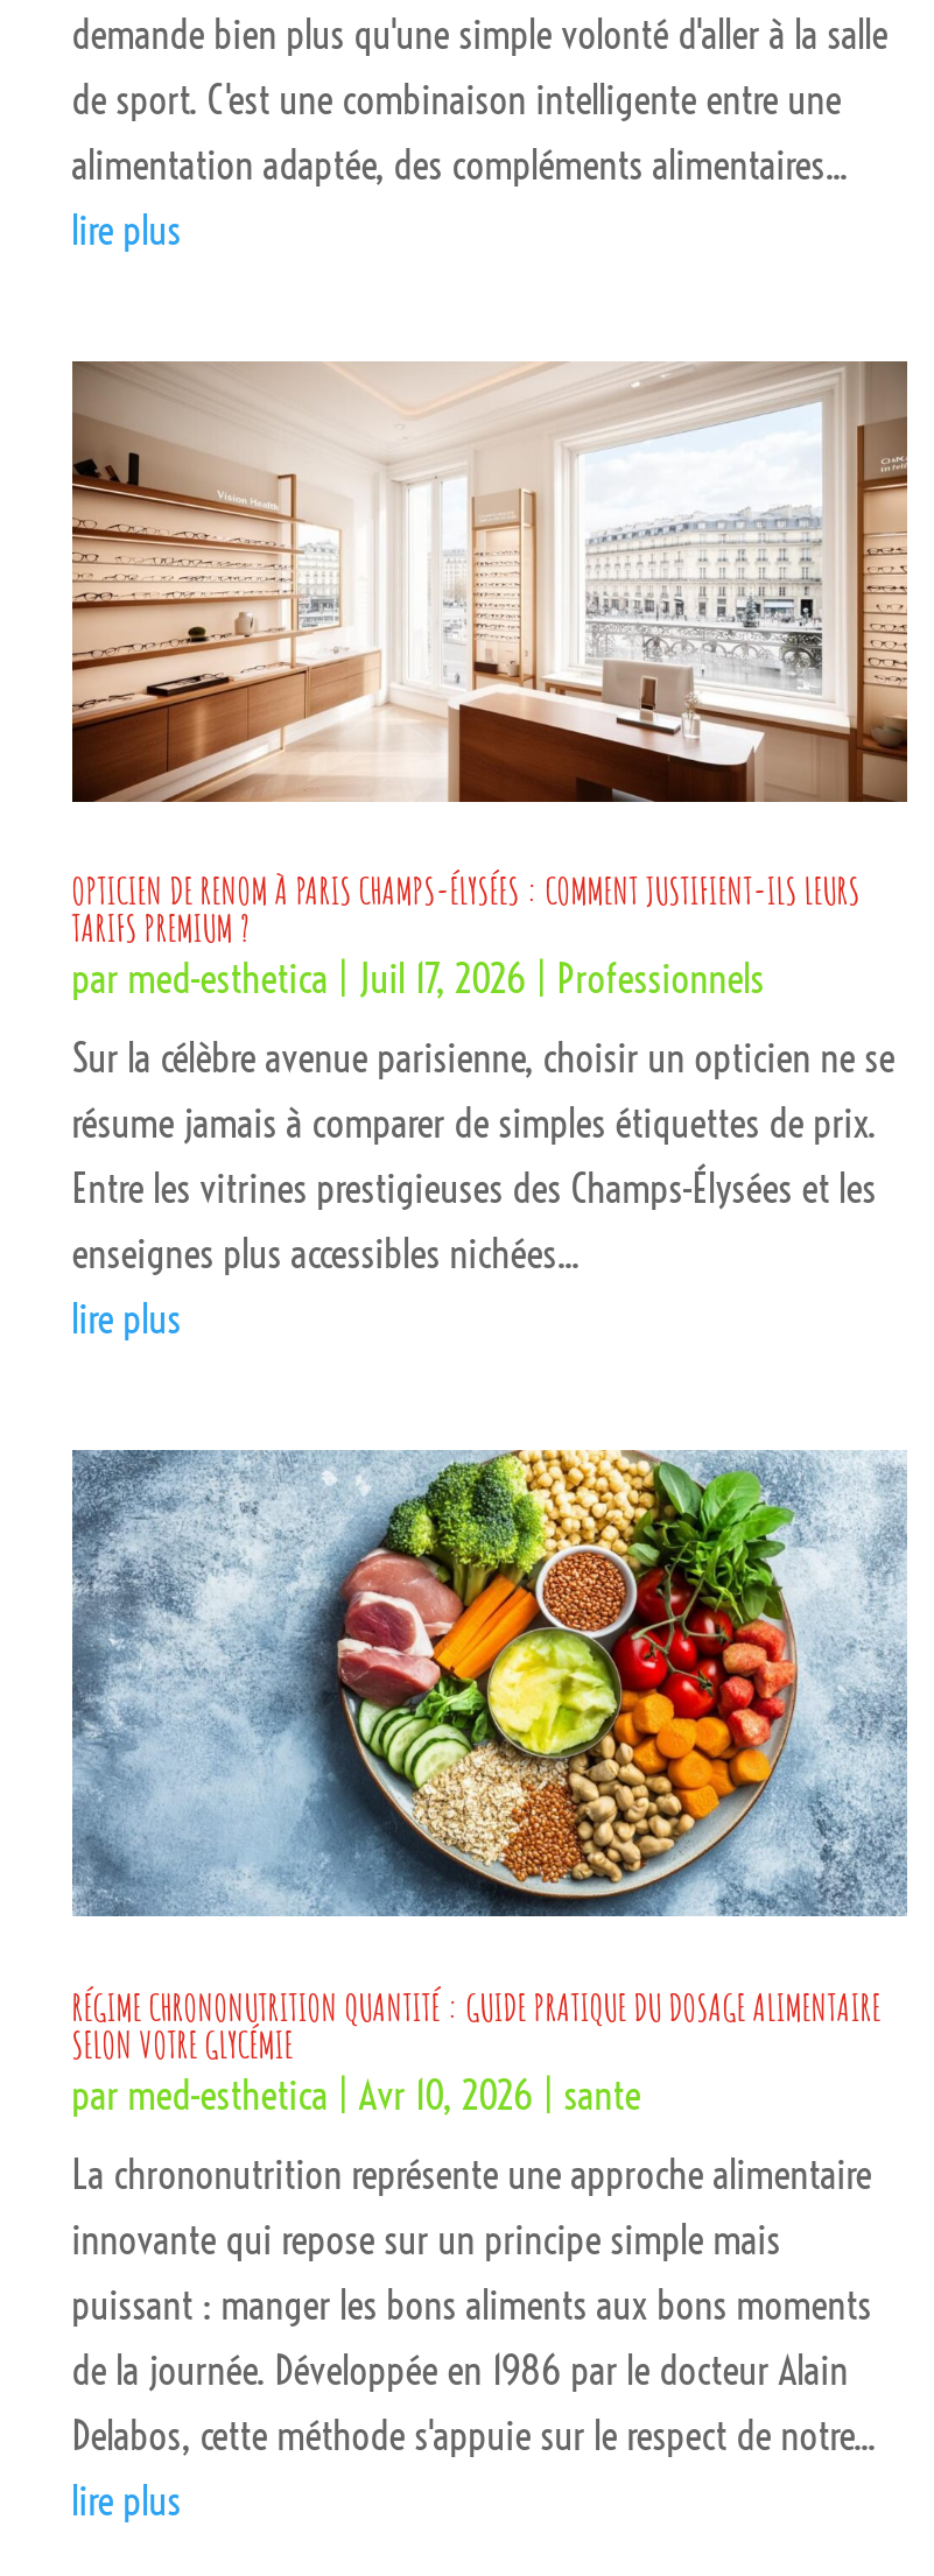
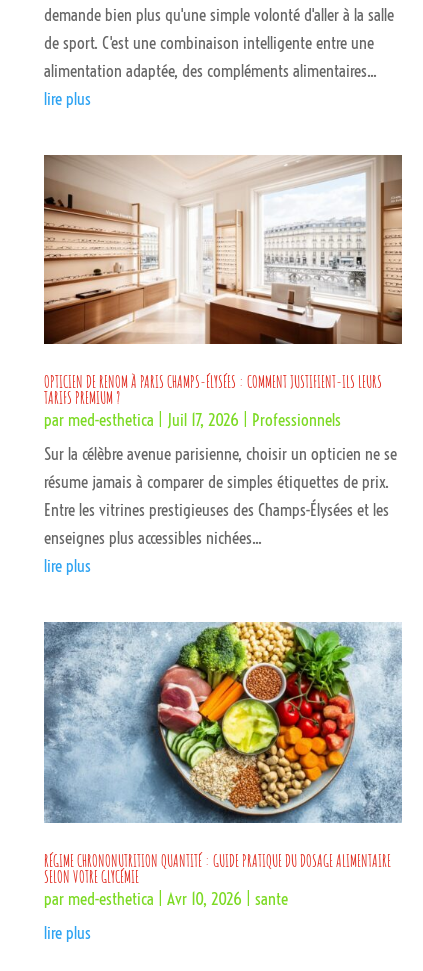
- La chrononutrition représente une approche alimentaire
- innovante qui repose sur un principe simple mais
- puissant : manger les bons aliments aux bons moments
- de la journée. Développée en 1986 par le docteur Alain
- Delabos, cette méthode s'appuie sur le respect de notre...
